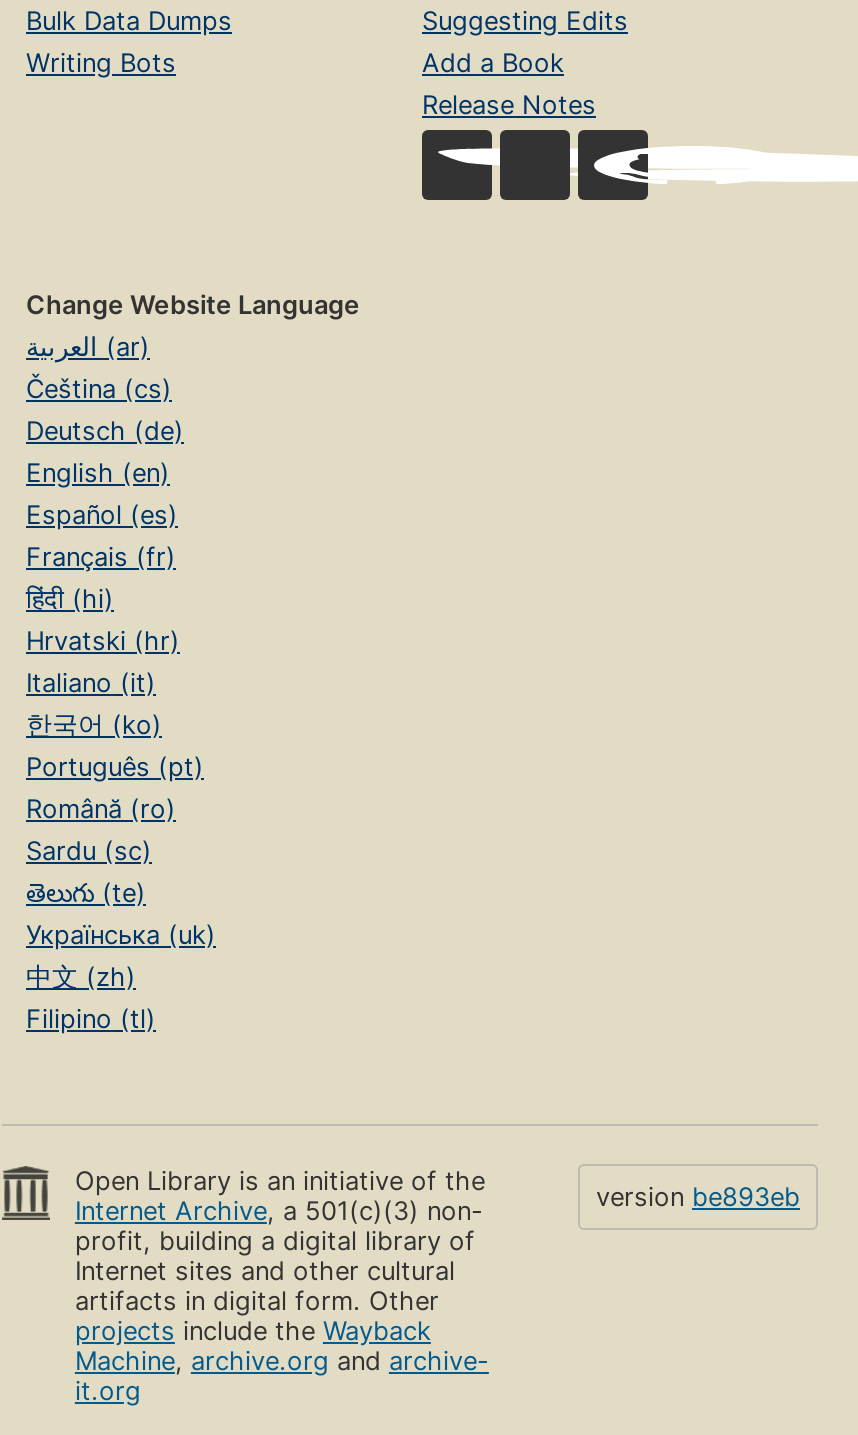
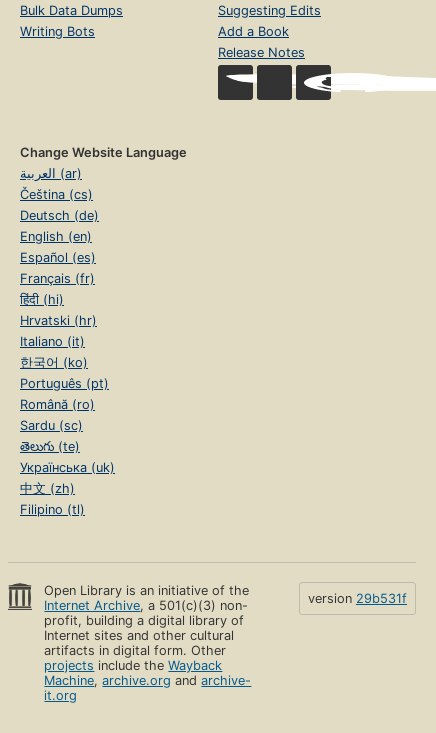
- version be893eb
+ version 29b531f
